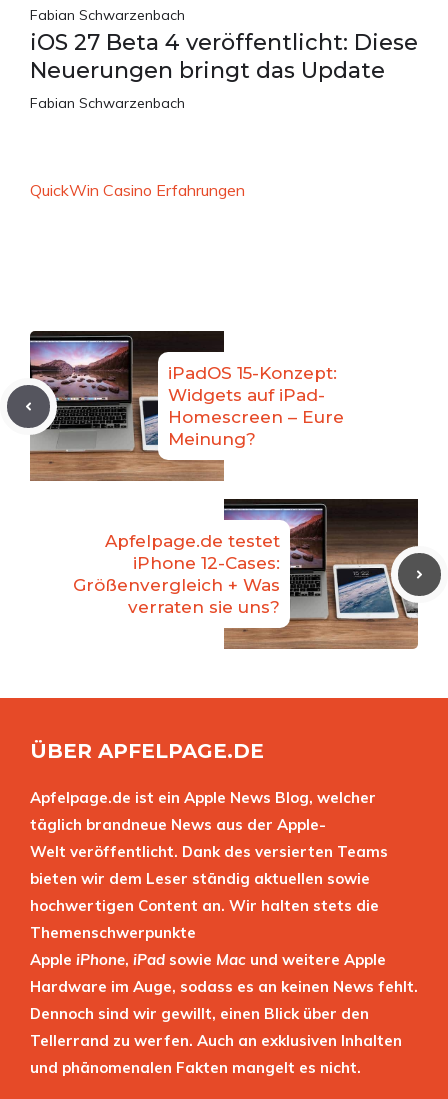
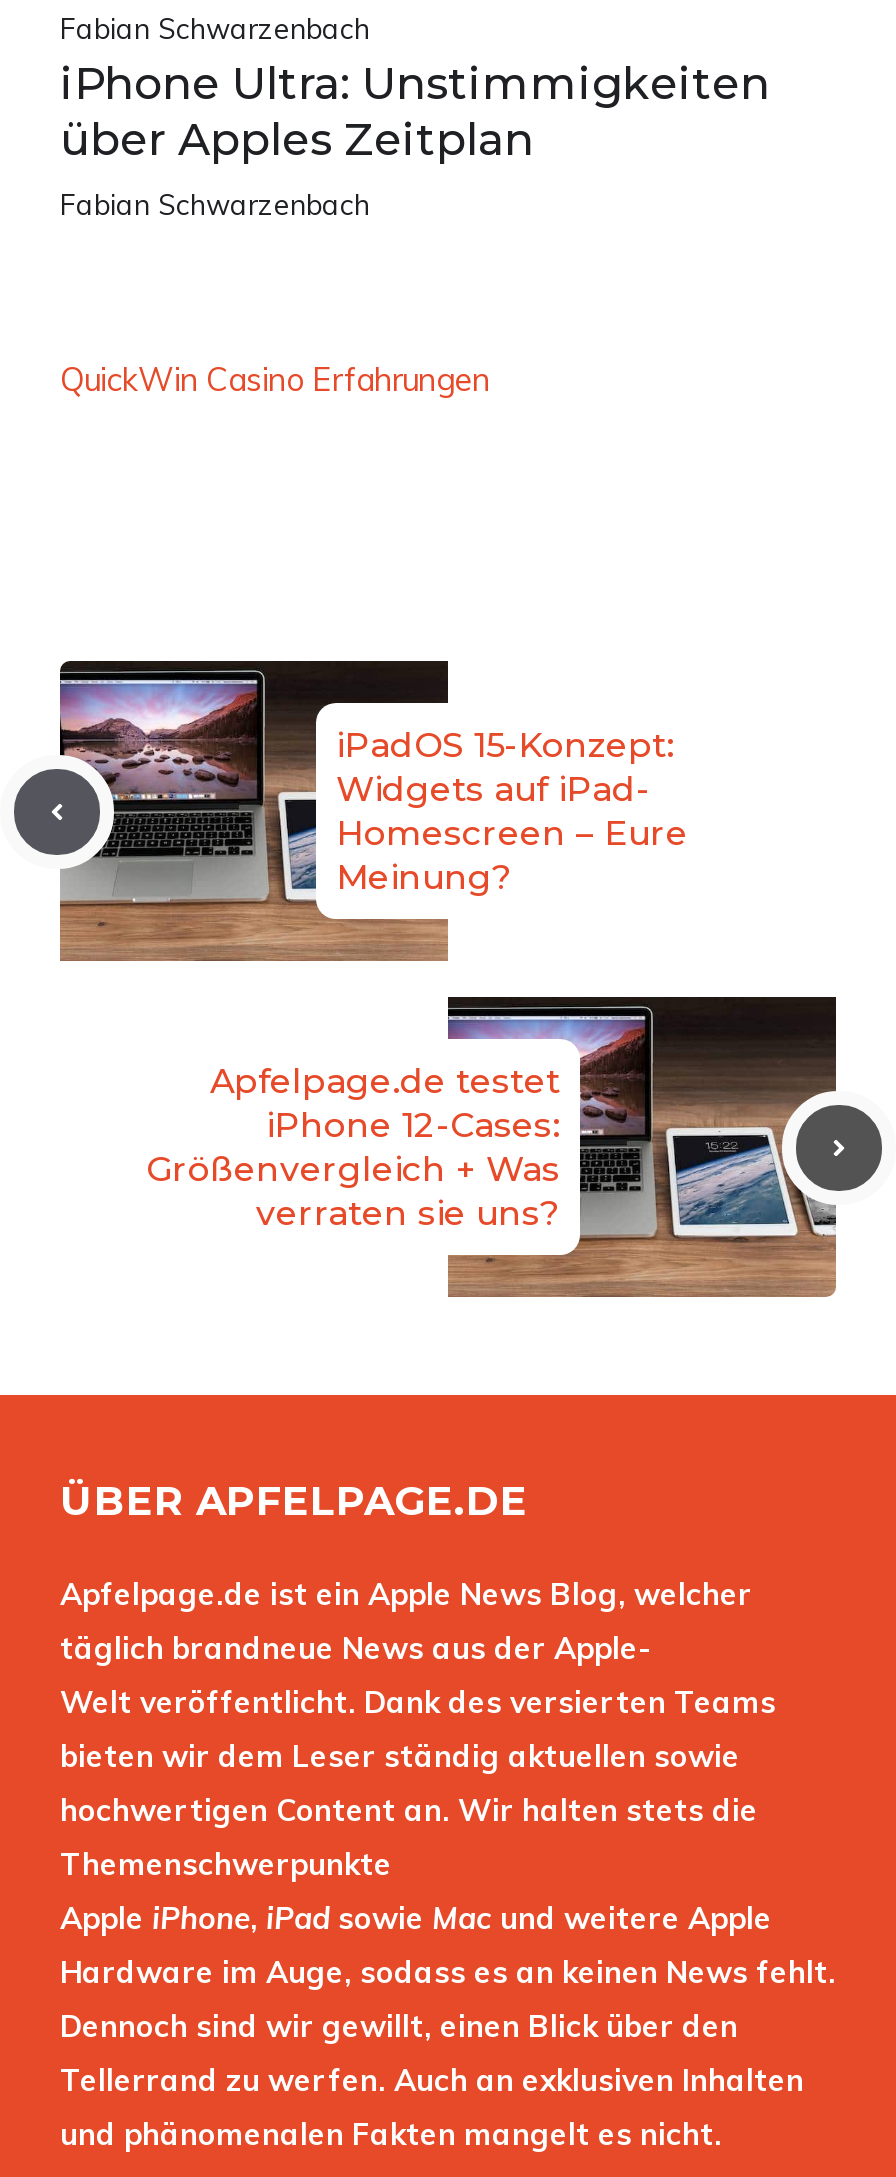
- iOS 27 Beta 4 veröffentlicht: Diese
- Neuerungen bringt das Update
+ iPhone Ultra: Unstimmigkeiten
+ über Apples Zeitplan
